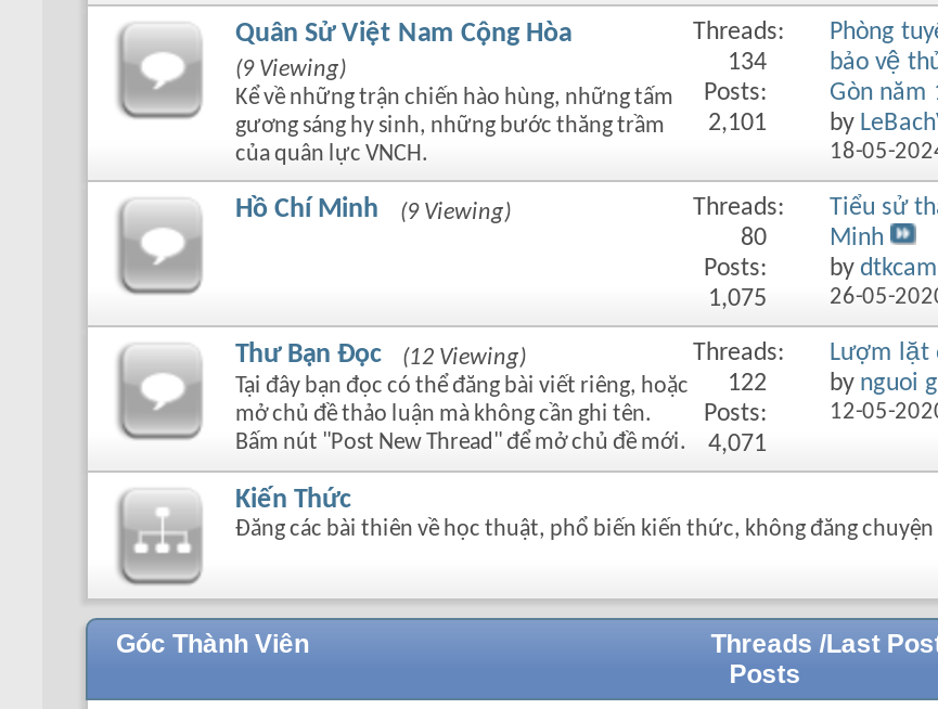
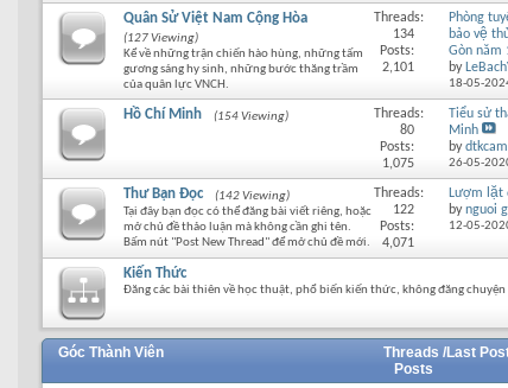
- (9 Viewing)
+ (127 Viewing)

- Hồ Chí Minh (9 Viewing)
+ Hồ Chí Minh (154 Viewing)

- Thư Bạn Đọc (12 Viewing)
+ Thư Bạn Đọc (142 Viewing)
